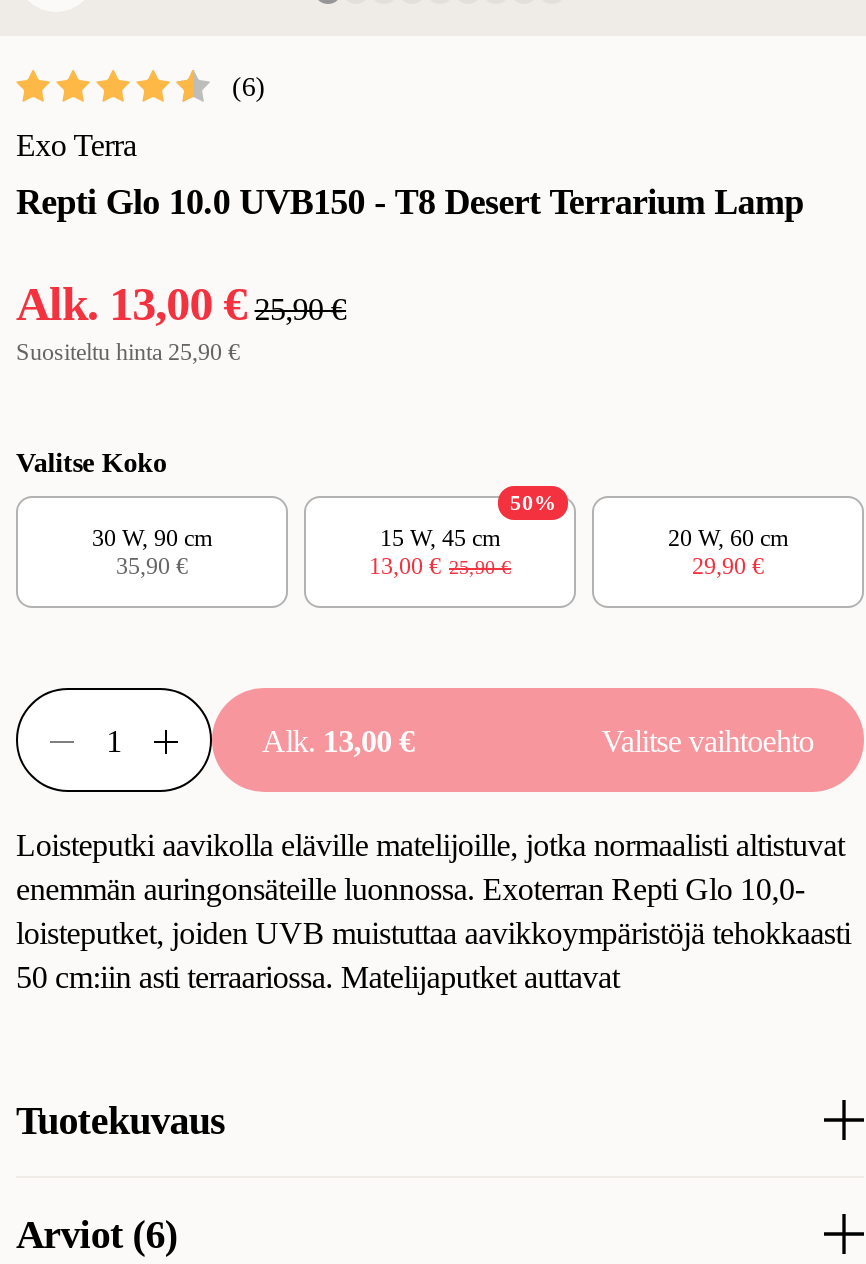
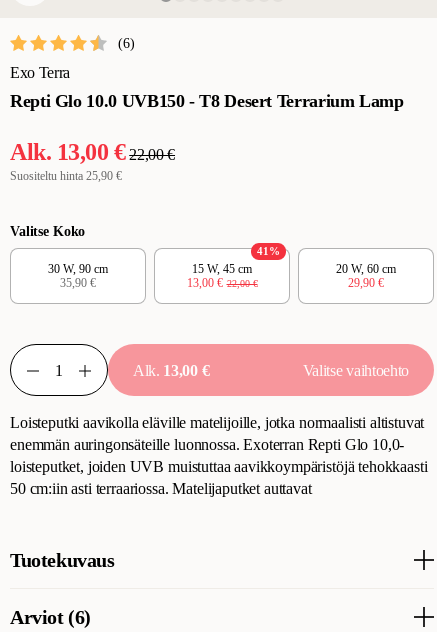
- Alk. 13,00 € 25,90 €
+ Alk. 13,00 € 22,00 €

- 50%
+ 41%

- 13,00 € 25,90 €
+ 13,00 € 22,00 €
